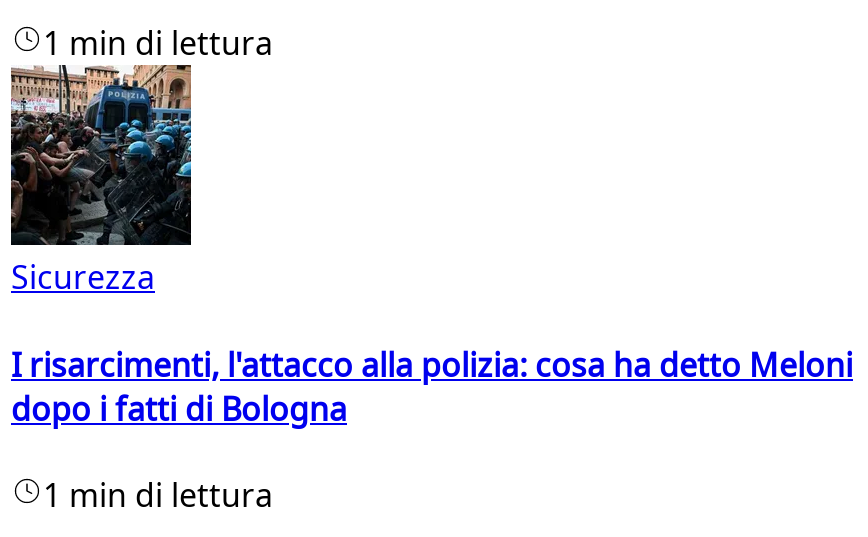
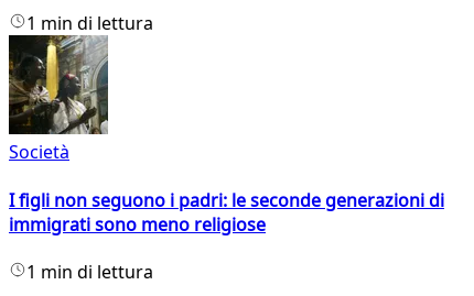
- [image]
- Sicurezza
+ [image]
+ Società

- I risarcimenti, l'attacco alla polizia: cosa ha detto Meloni
- dopo i fatti di Bologna
+ I figli non seguono i padri: le seconde generazioni di
+ immigrati sono meno religiose
